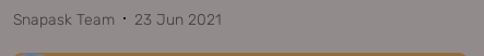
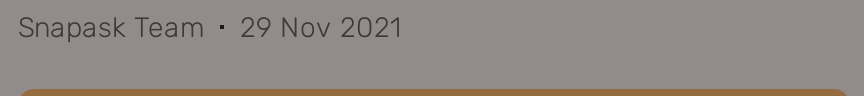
- Snapask Team 23 Jun 2021
+ Snapask Team 29 Nov 2021
